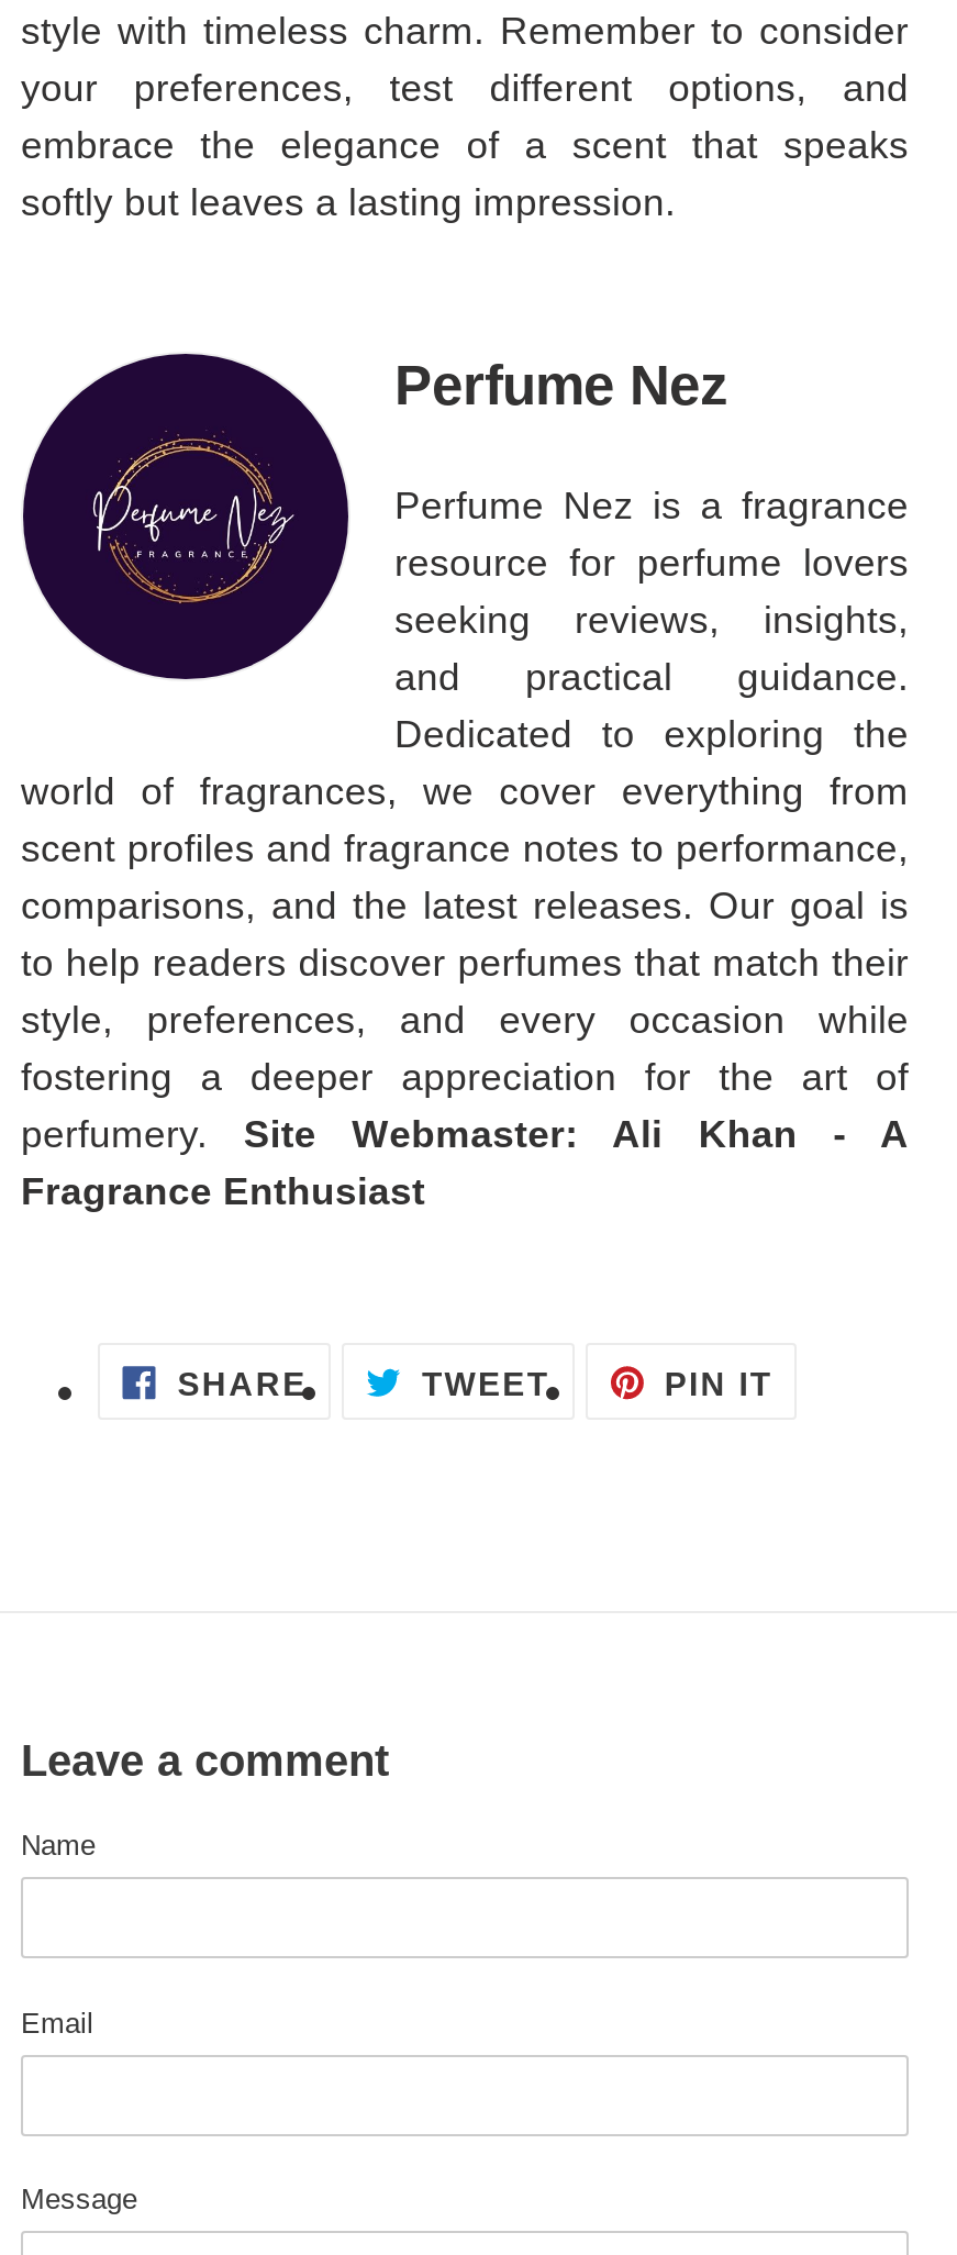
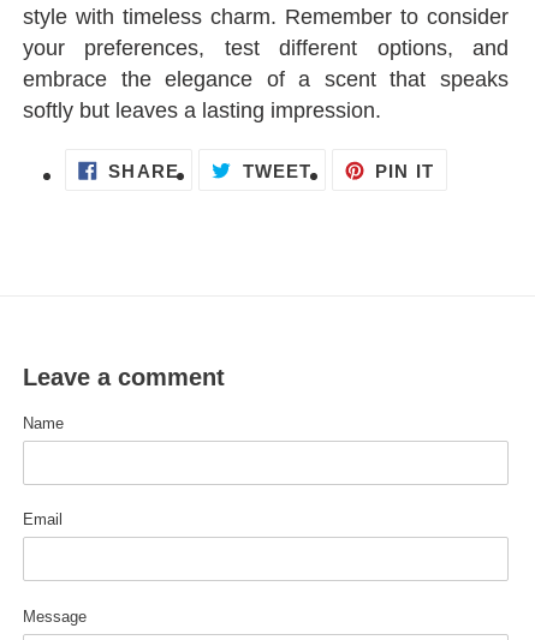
- [image]
- Perfume Nez
- Perfume Nez is a fragrance
- resource for perfume lovers
- seeking reviews, insights,
- and practical guidance.
- Dedicated to exploring the
- world of fragrances, we cover everything from
- scent profiles and fragrance notes to performance,
- comparisons, and the latest releases. Our goal is
- to help readers discover perfumes that match their
- style, preferences, and every occasion while
- fostering a deeper appreciation for the art of
- perfumery. Site Webmaster: Ali Khan - A
- Fragrance Enthusiast
